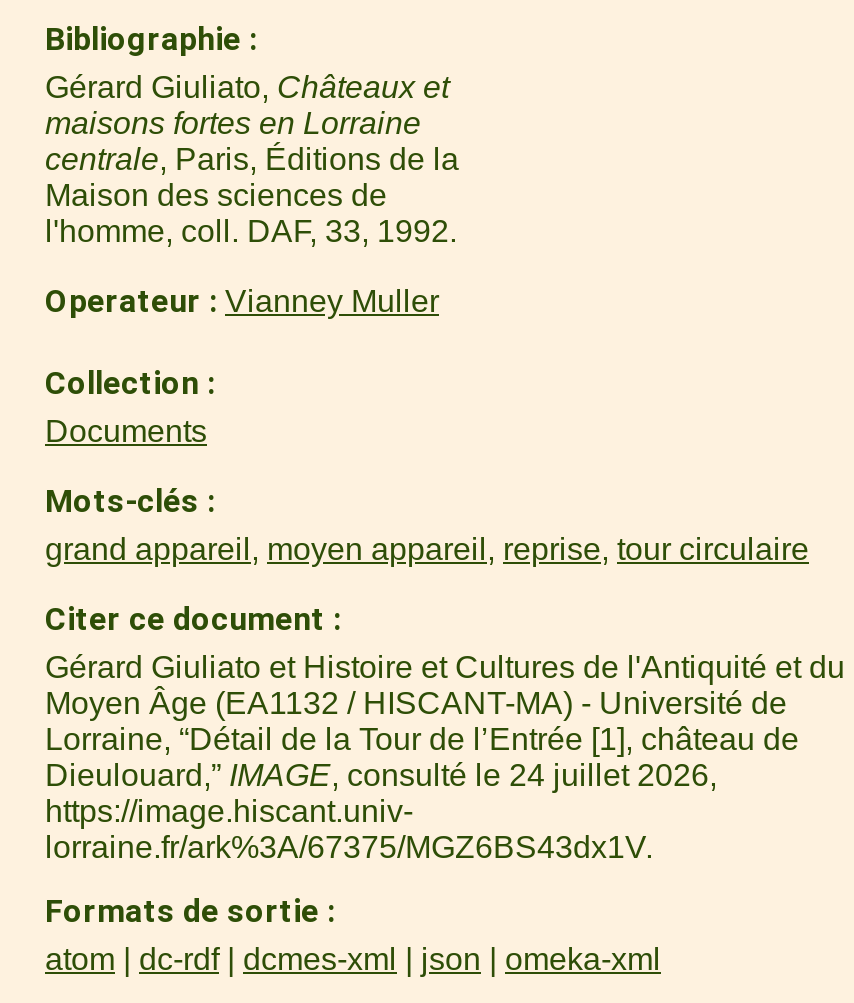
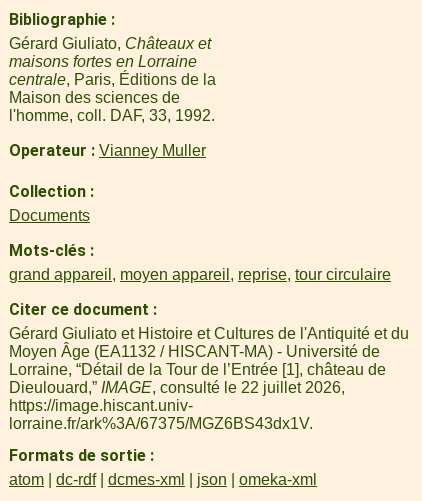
- Dieulouard,” IMAGE, consulté le 24 juillet 2026,
+ Dieulouard,” IMAGE, consulté le 22 juillet 2026,
